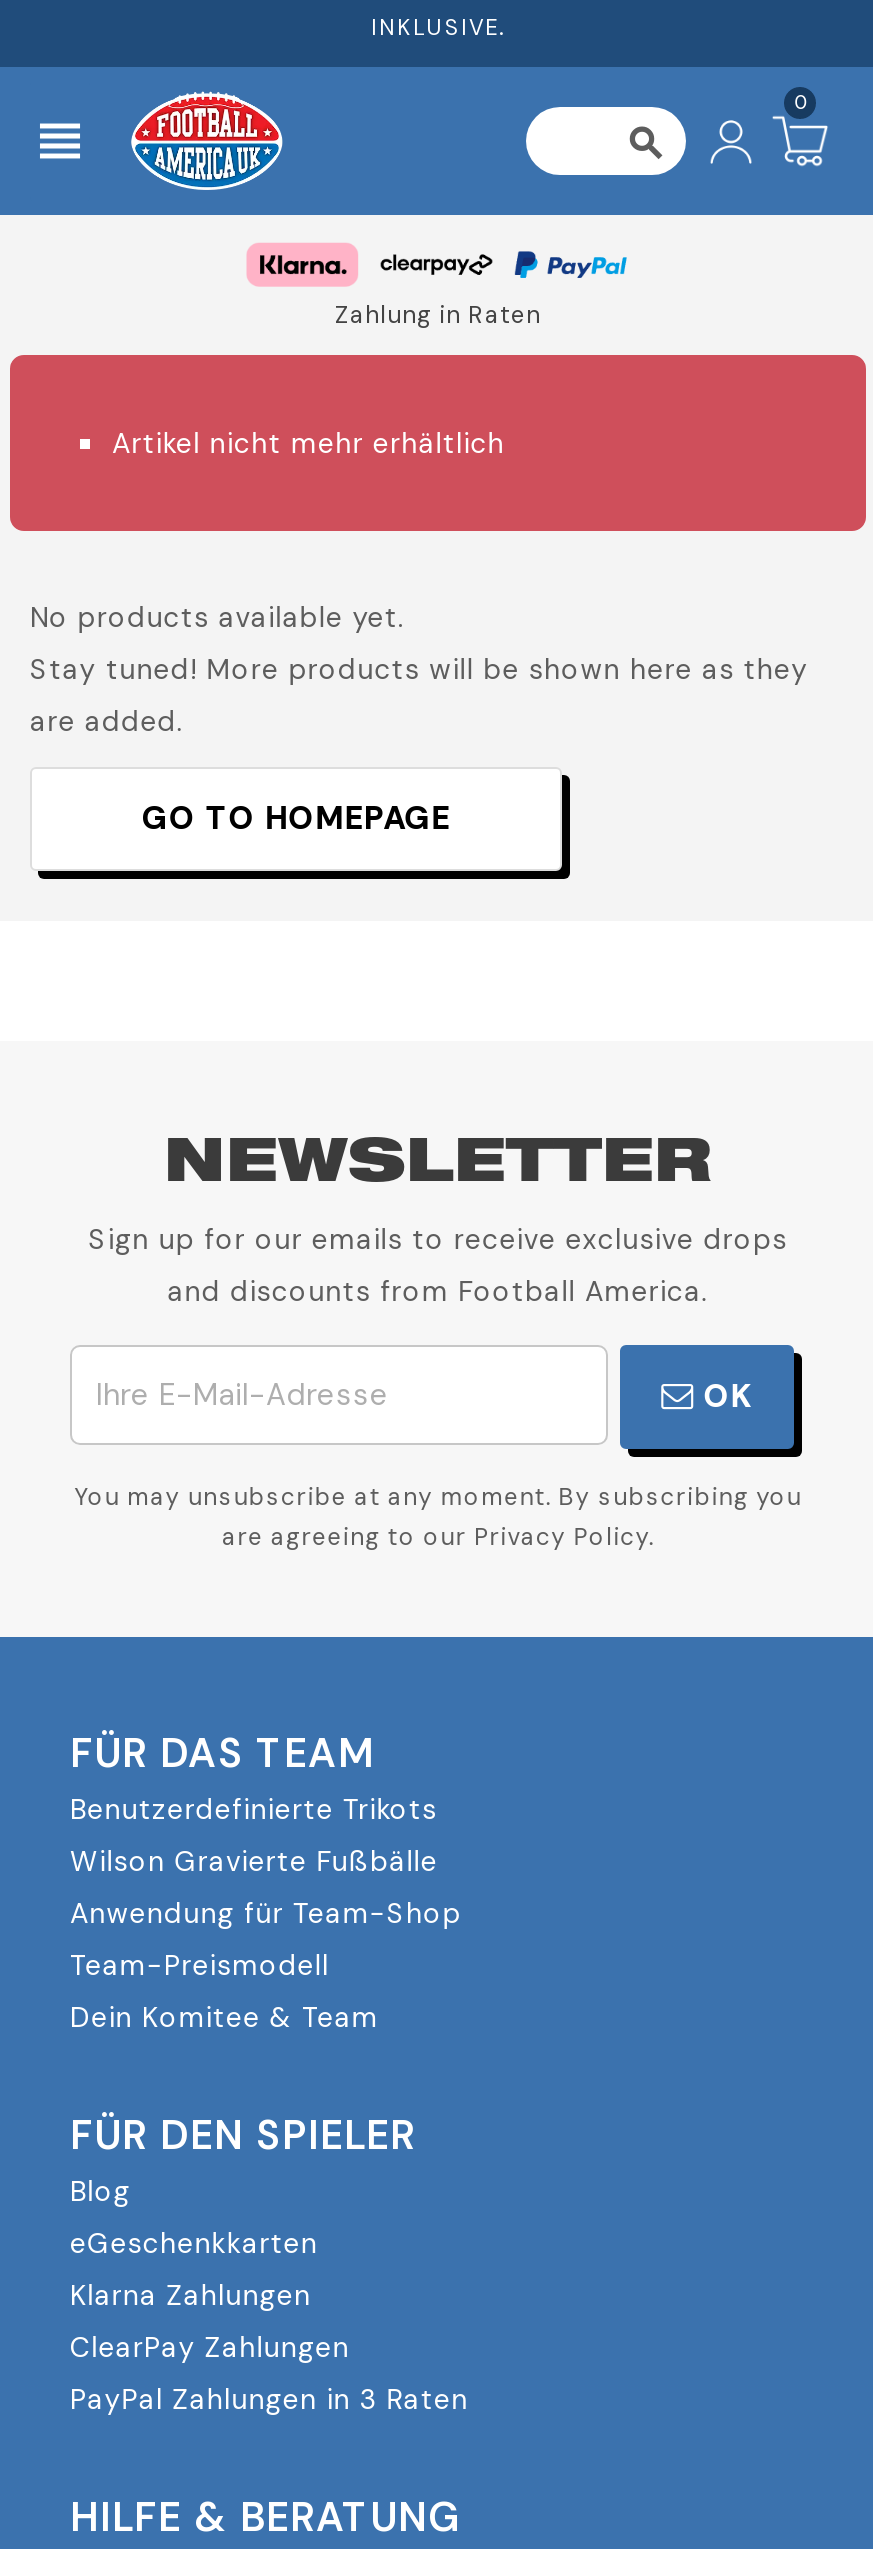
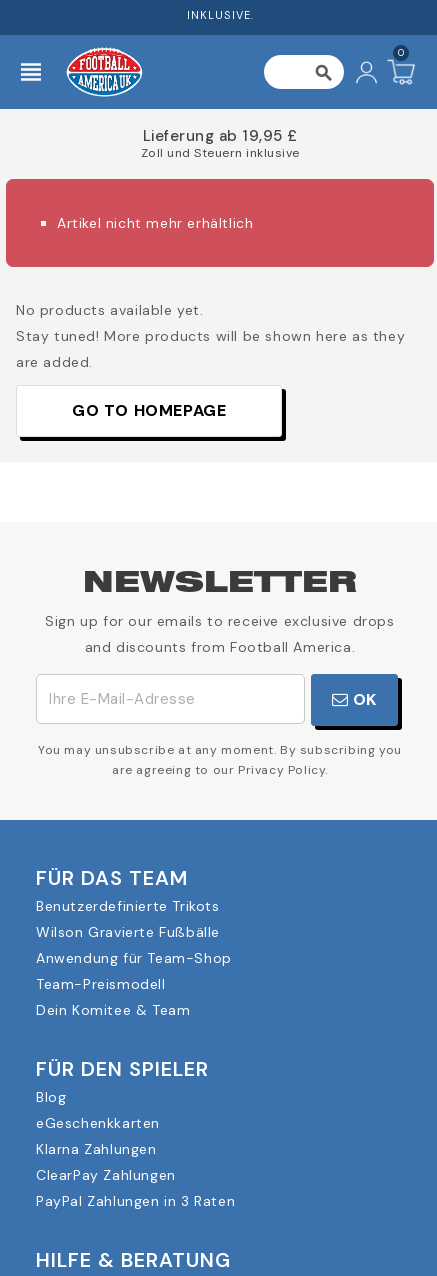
- Zahlung in Raten
+ Lieferung ab 19,95 £
+ Zoll und Steuern inklusive
